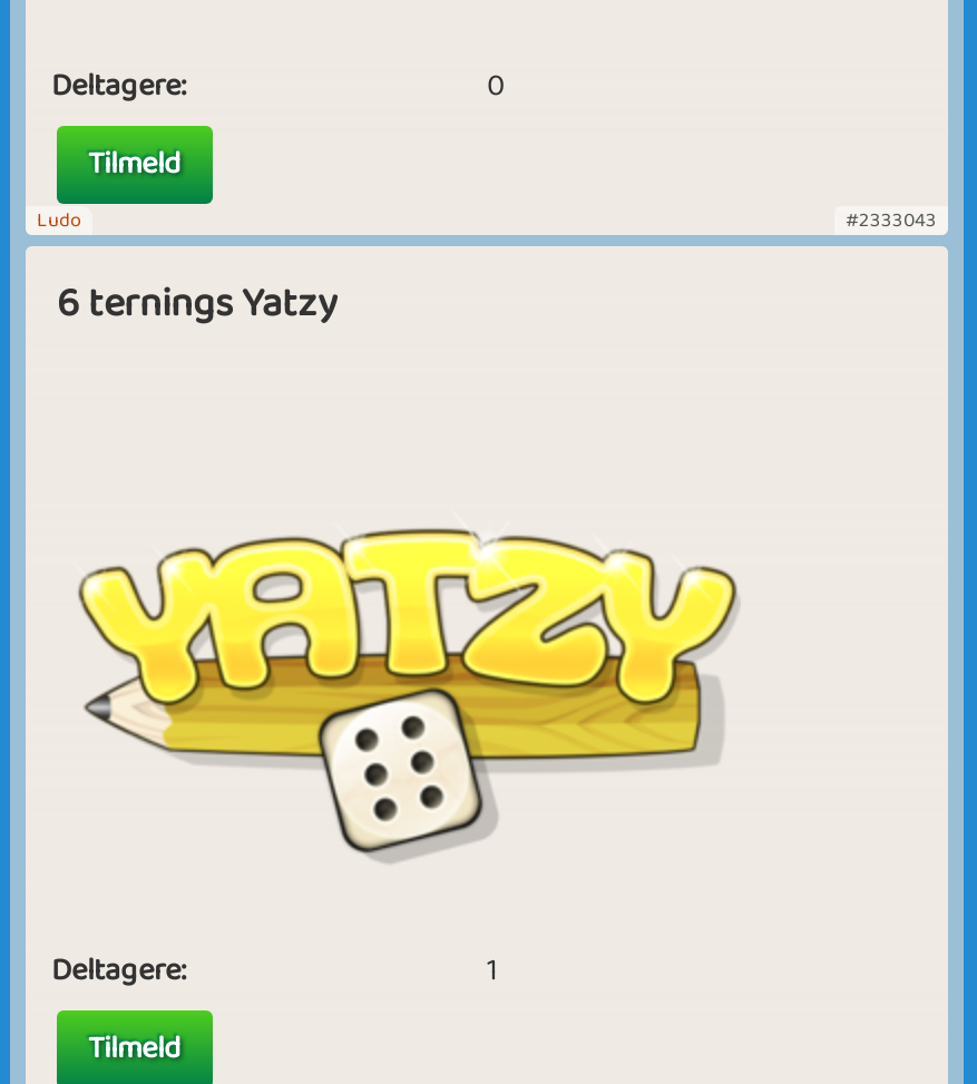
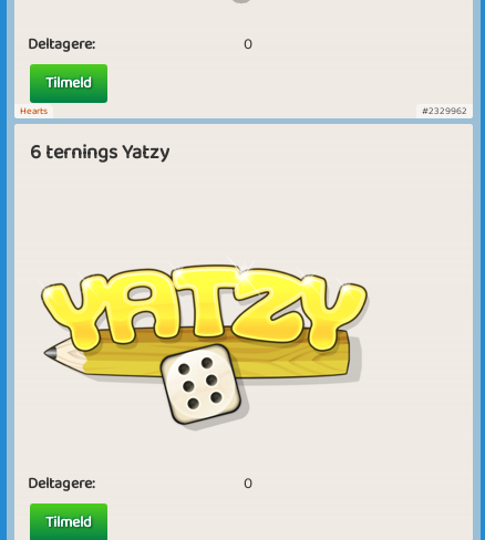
- Ludo
- #2333043
+ Hearts
+ #2329962

- 1
+ 0
